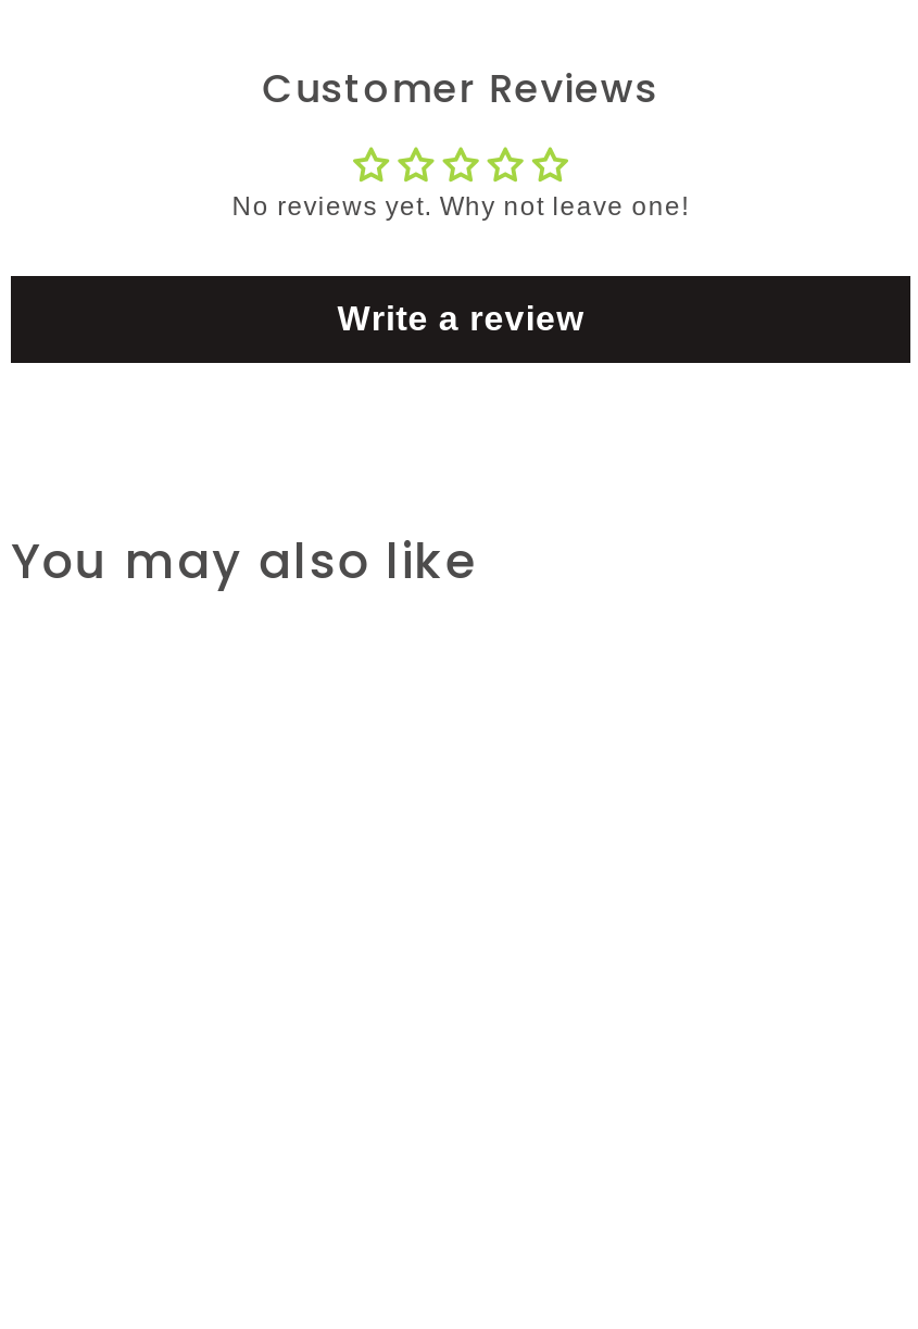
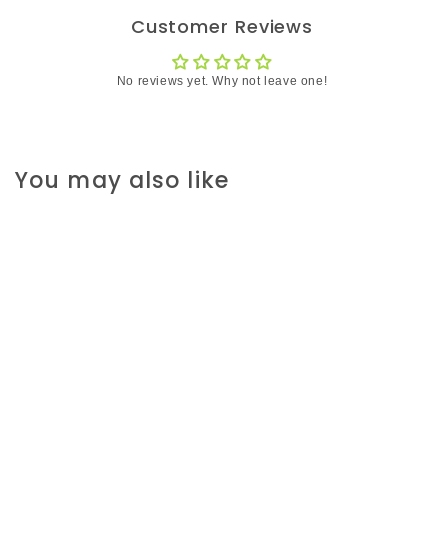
- Write a review
